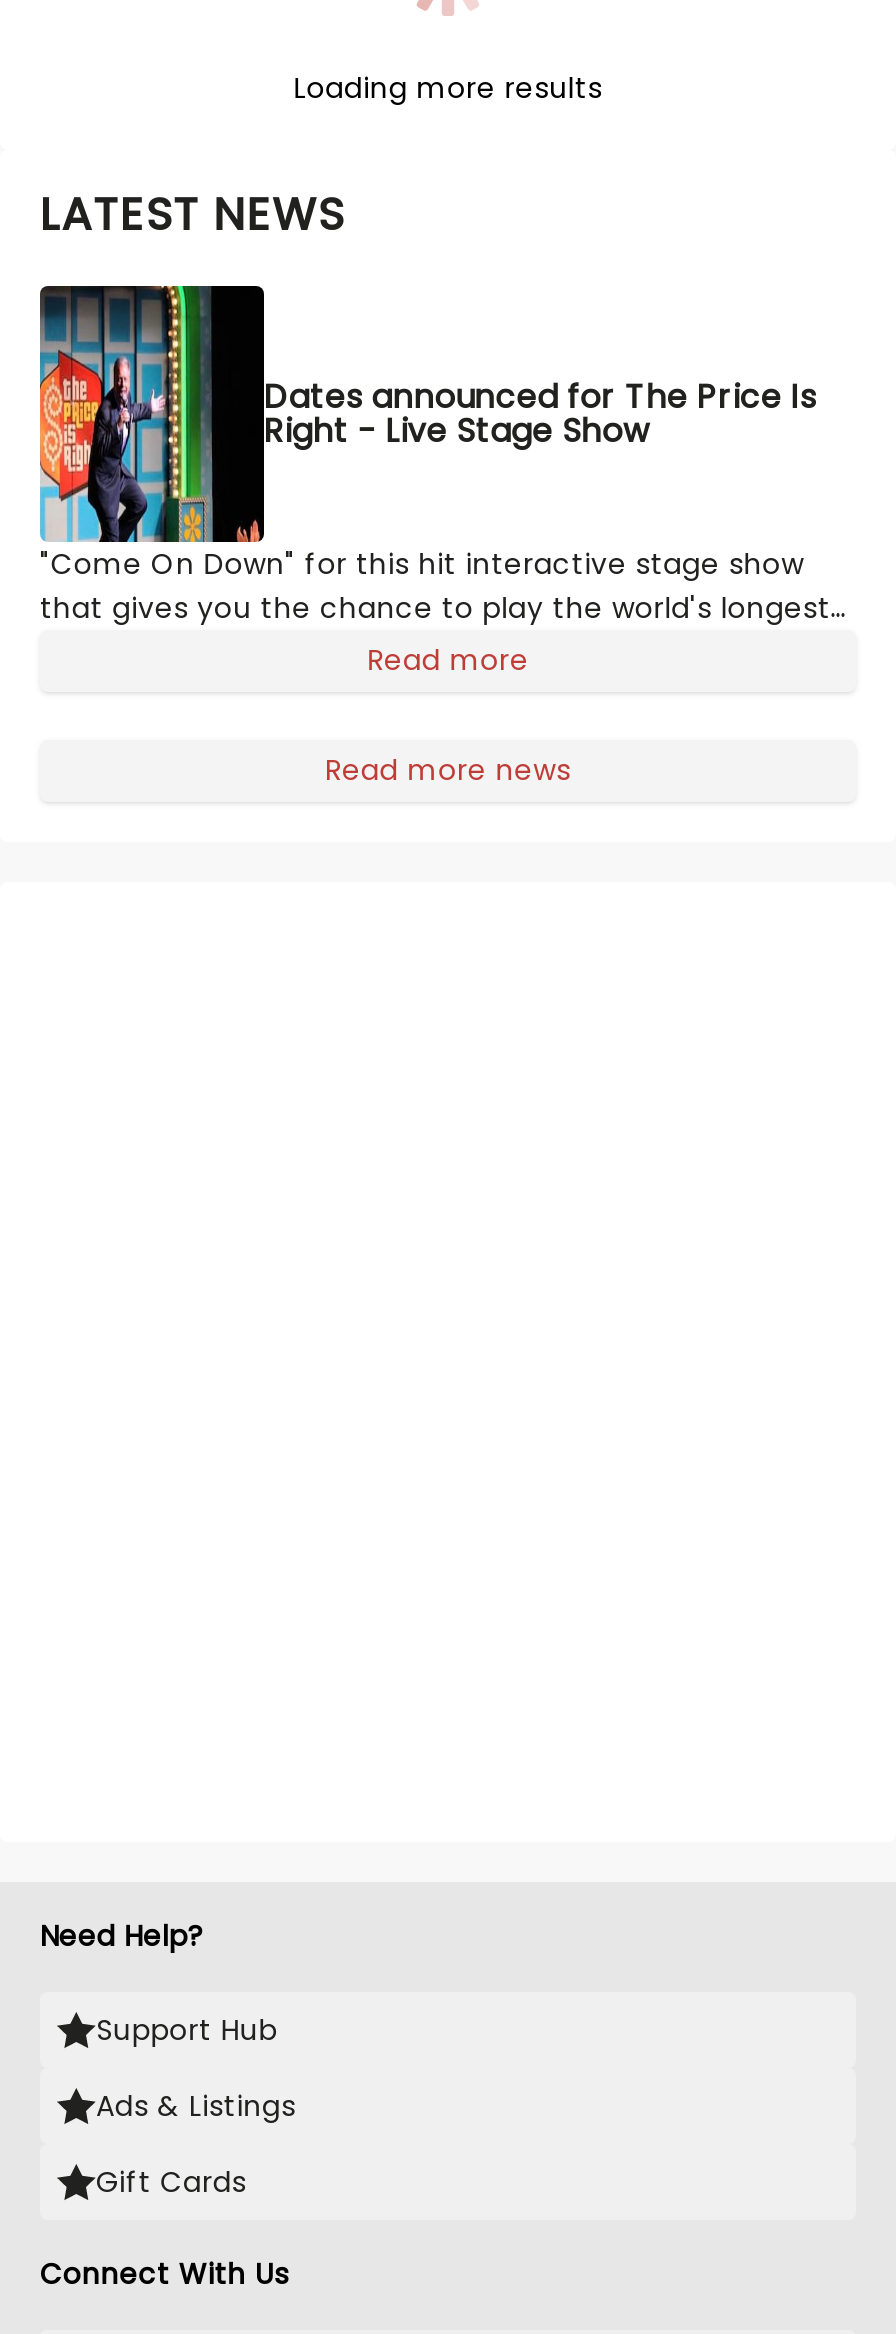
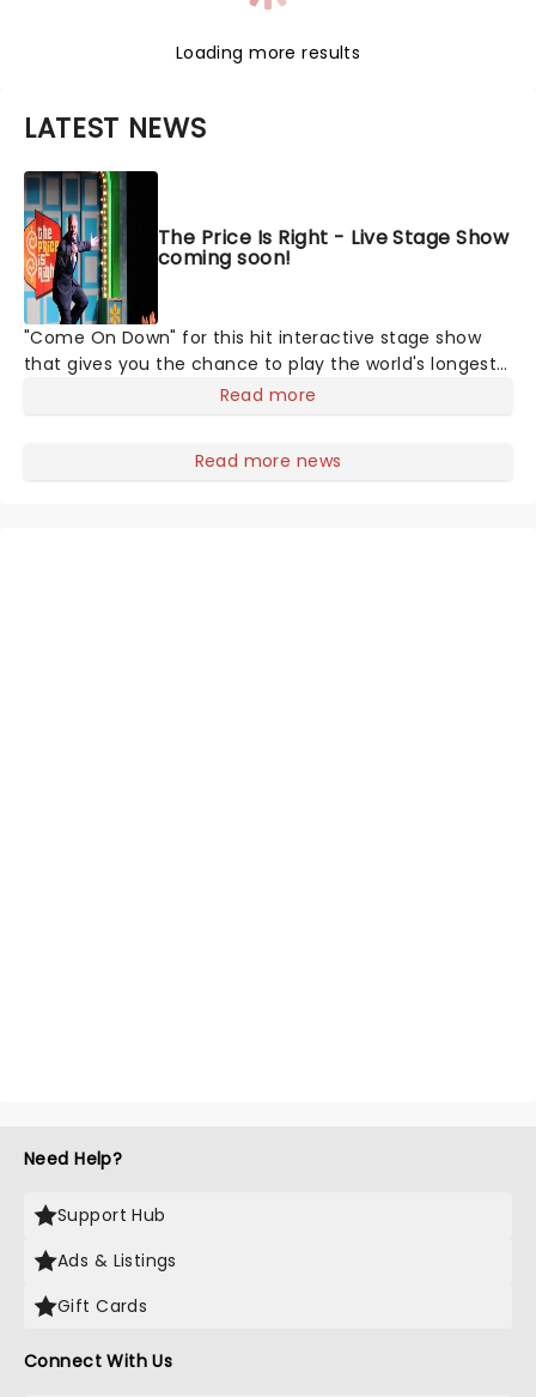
- Dates announced for The Price Is
- Right - Live Stage Show
+ The Price Is Right - Live Stage Show
+ coming soon!
